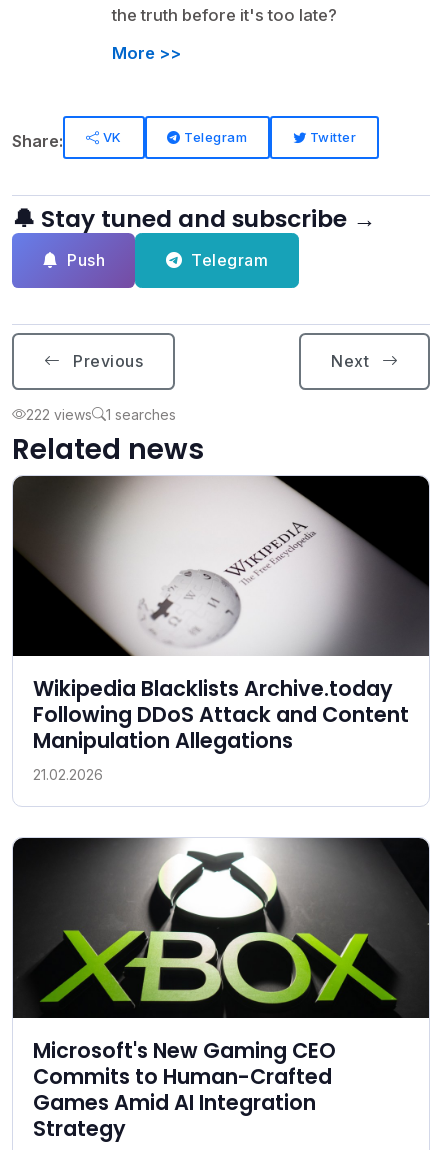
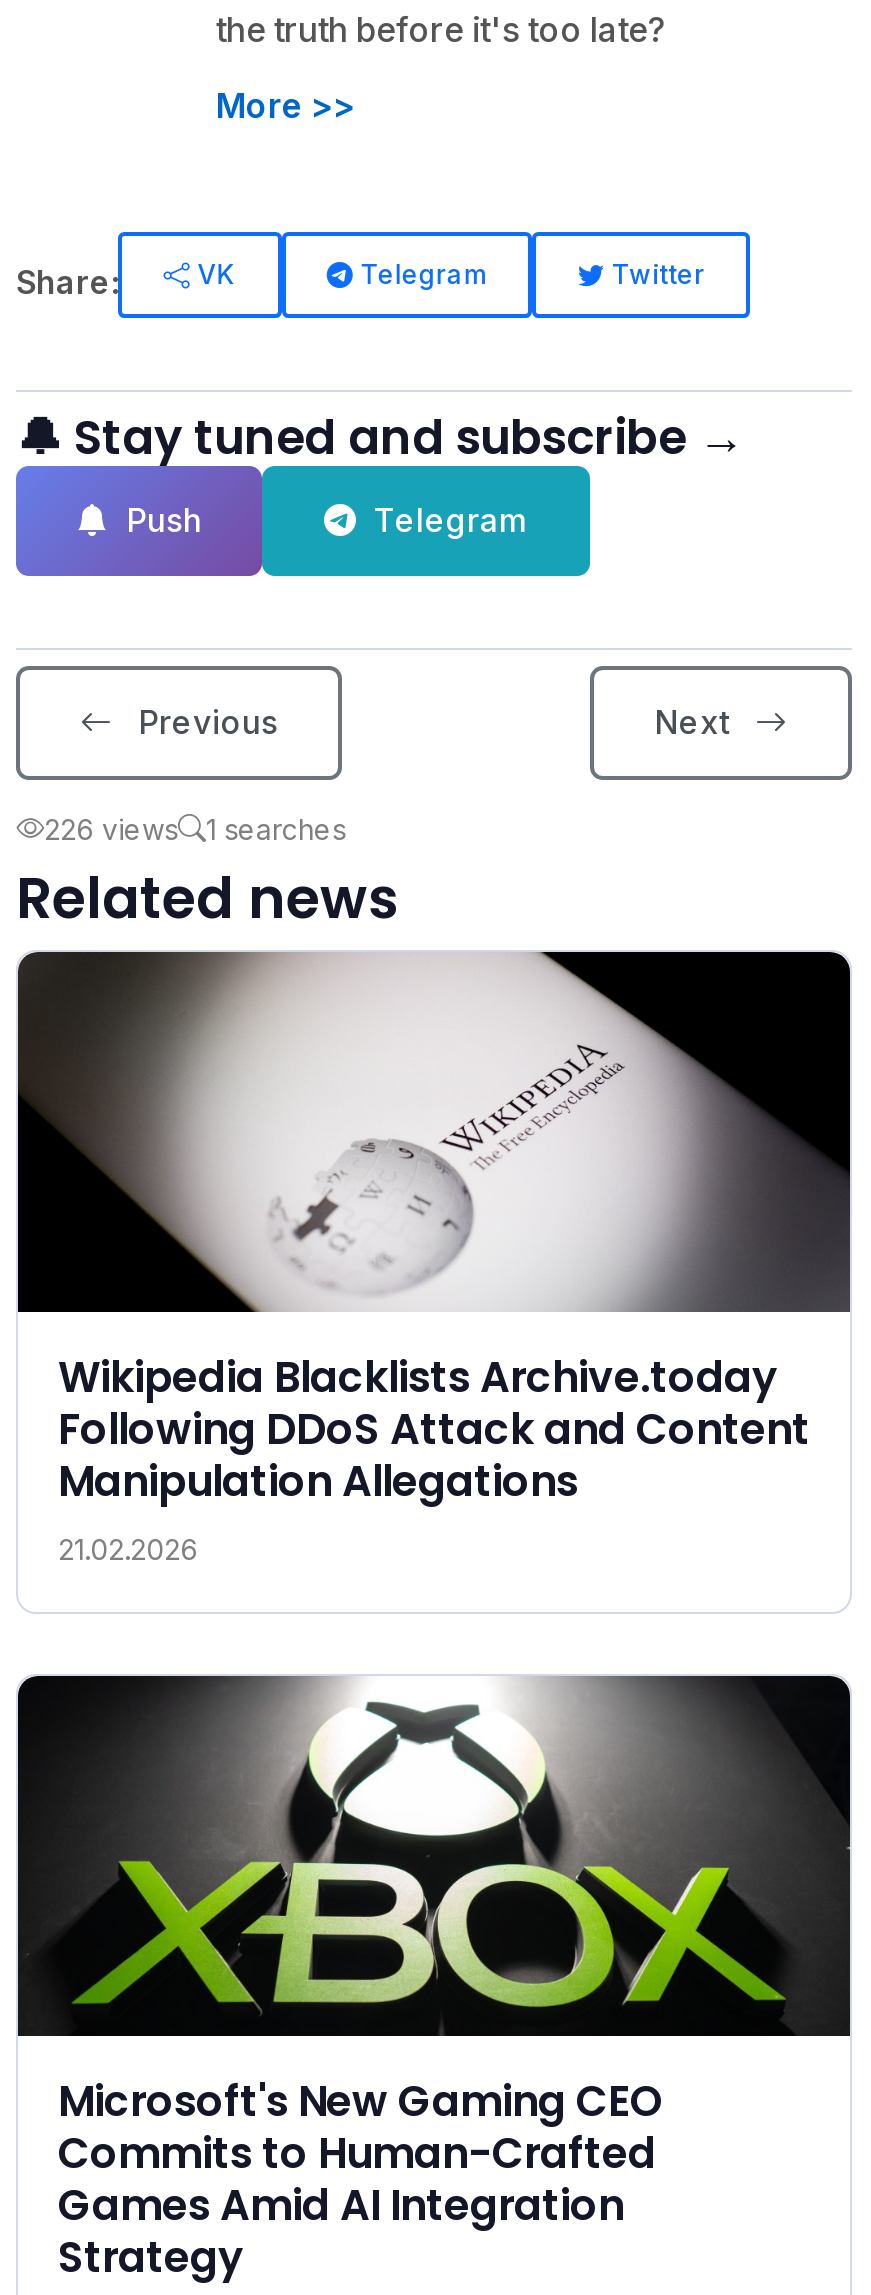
- 222 views 1 searches
+ 226 views 1 searches
